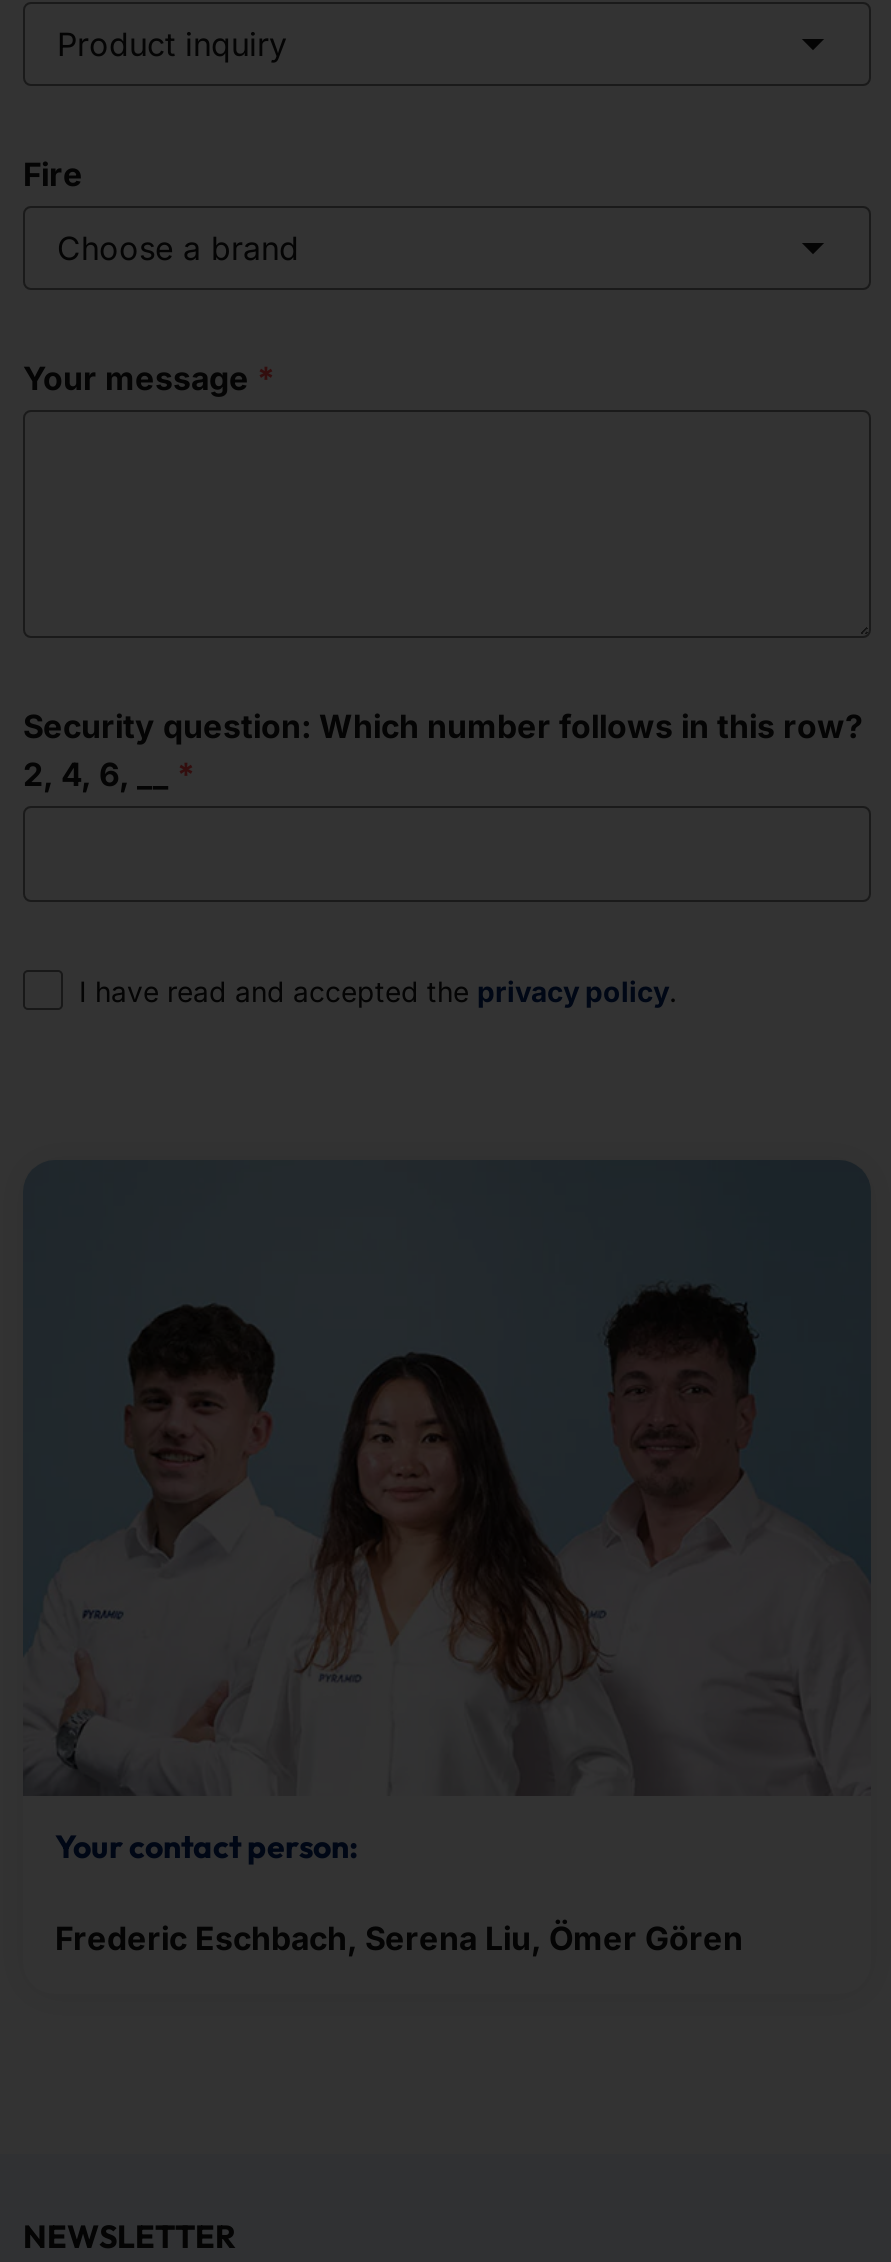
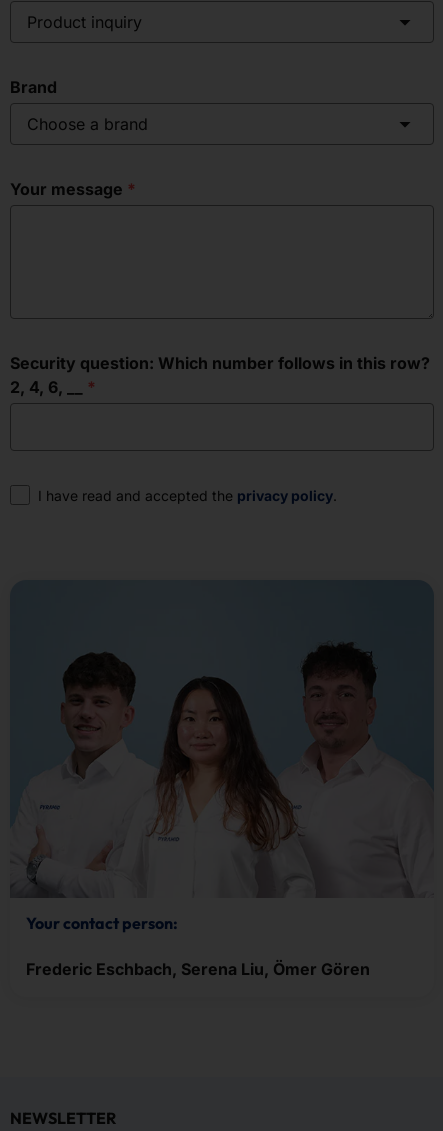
- Fire
+ Brand
